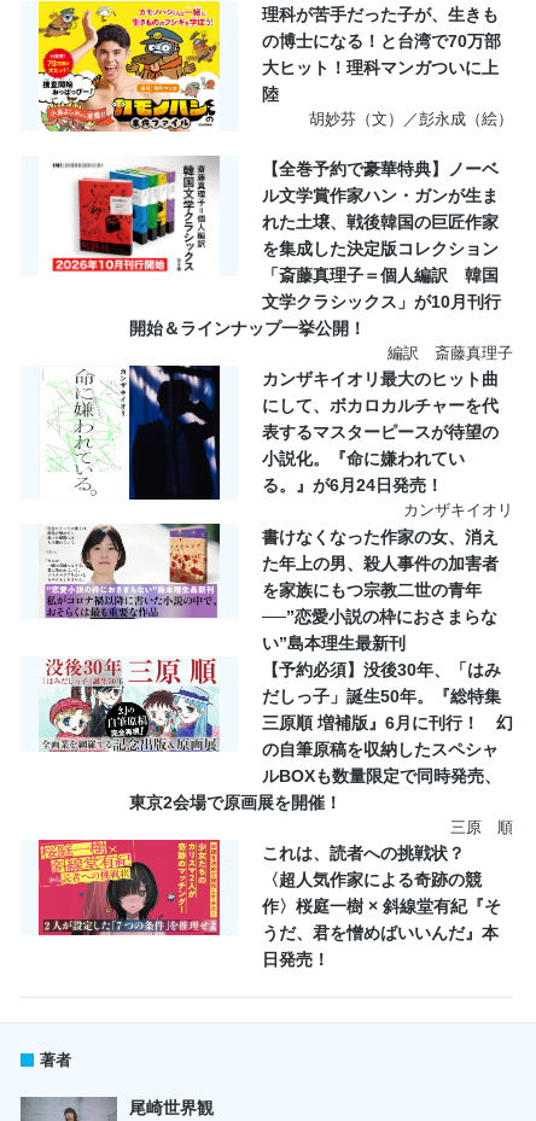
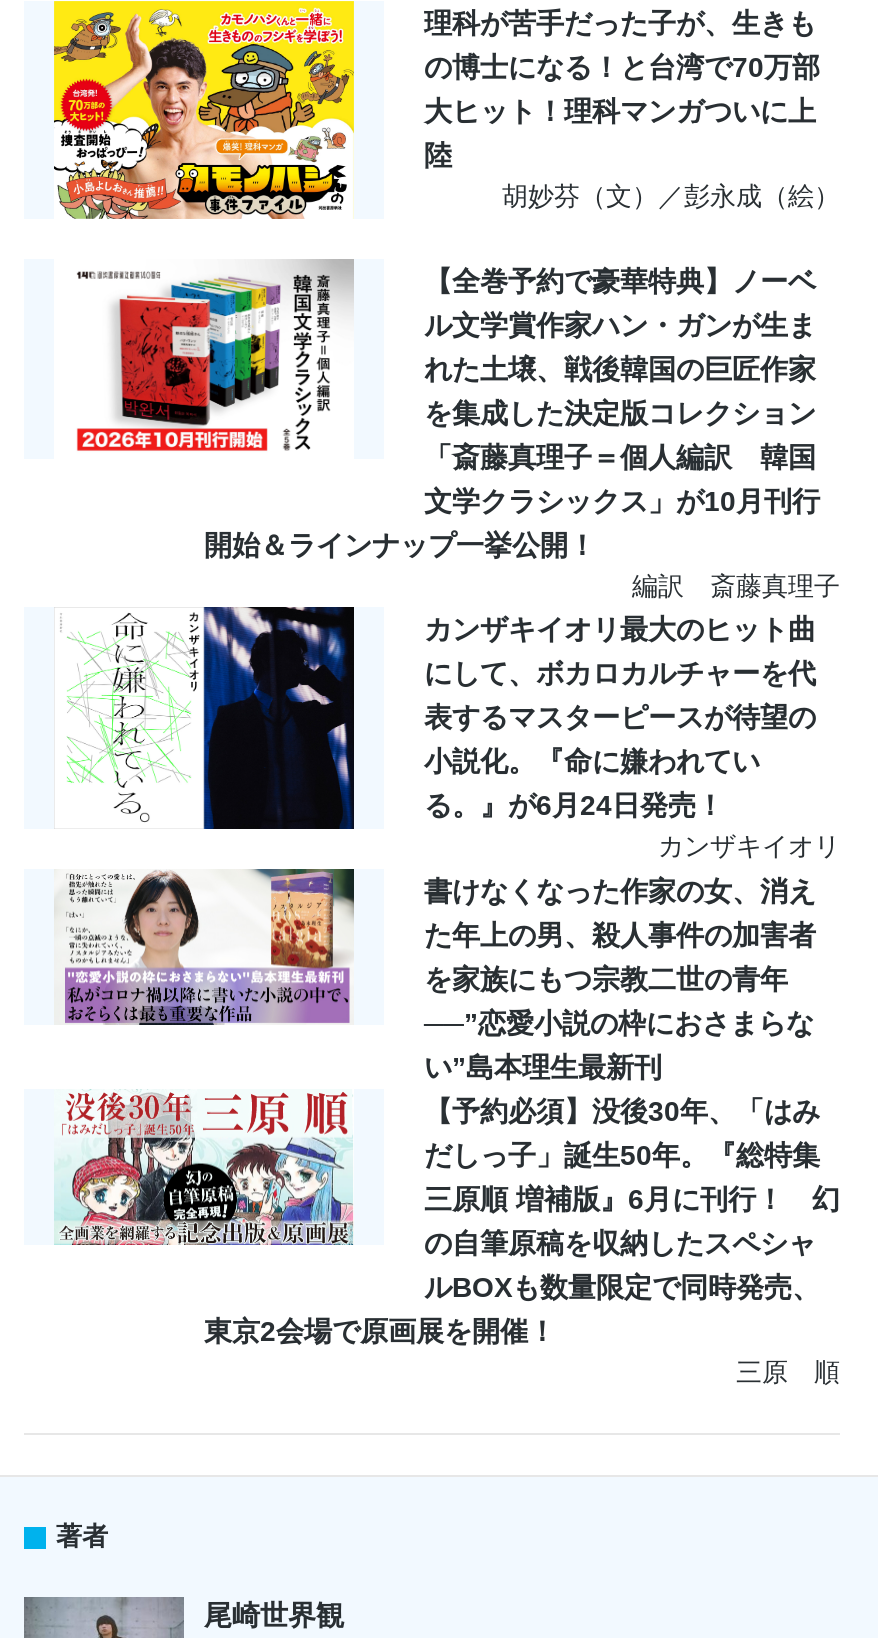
- [image]
- これは、読者への挑戦状？
- 〈超人気作家による奇跡の競
- 作〉桜庭一樹 × 斜線堂有紀『そ
- うだ、君を憎めばいいんだ』本
- 日発売！
